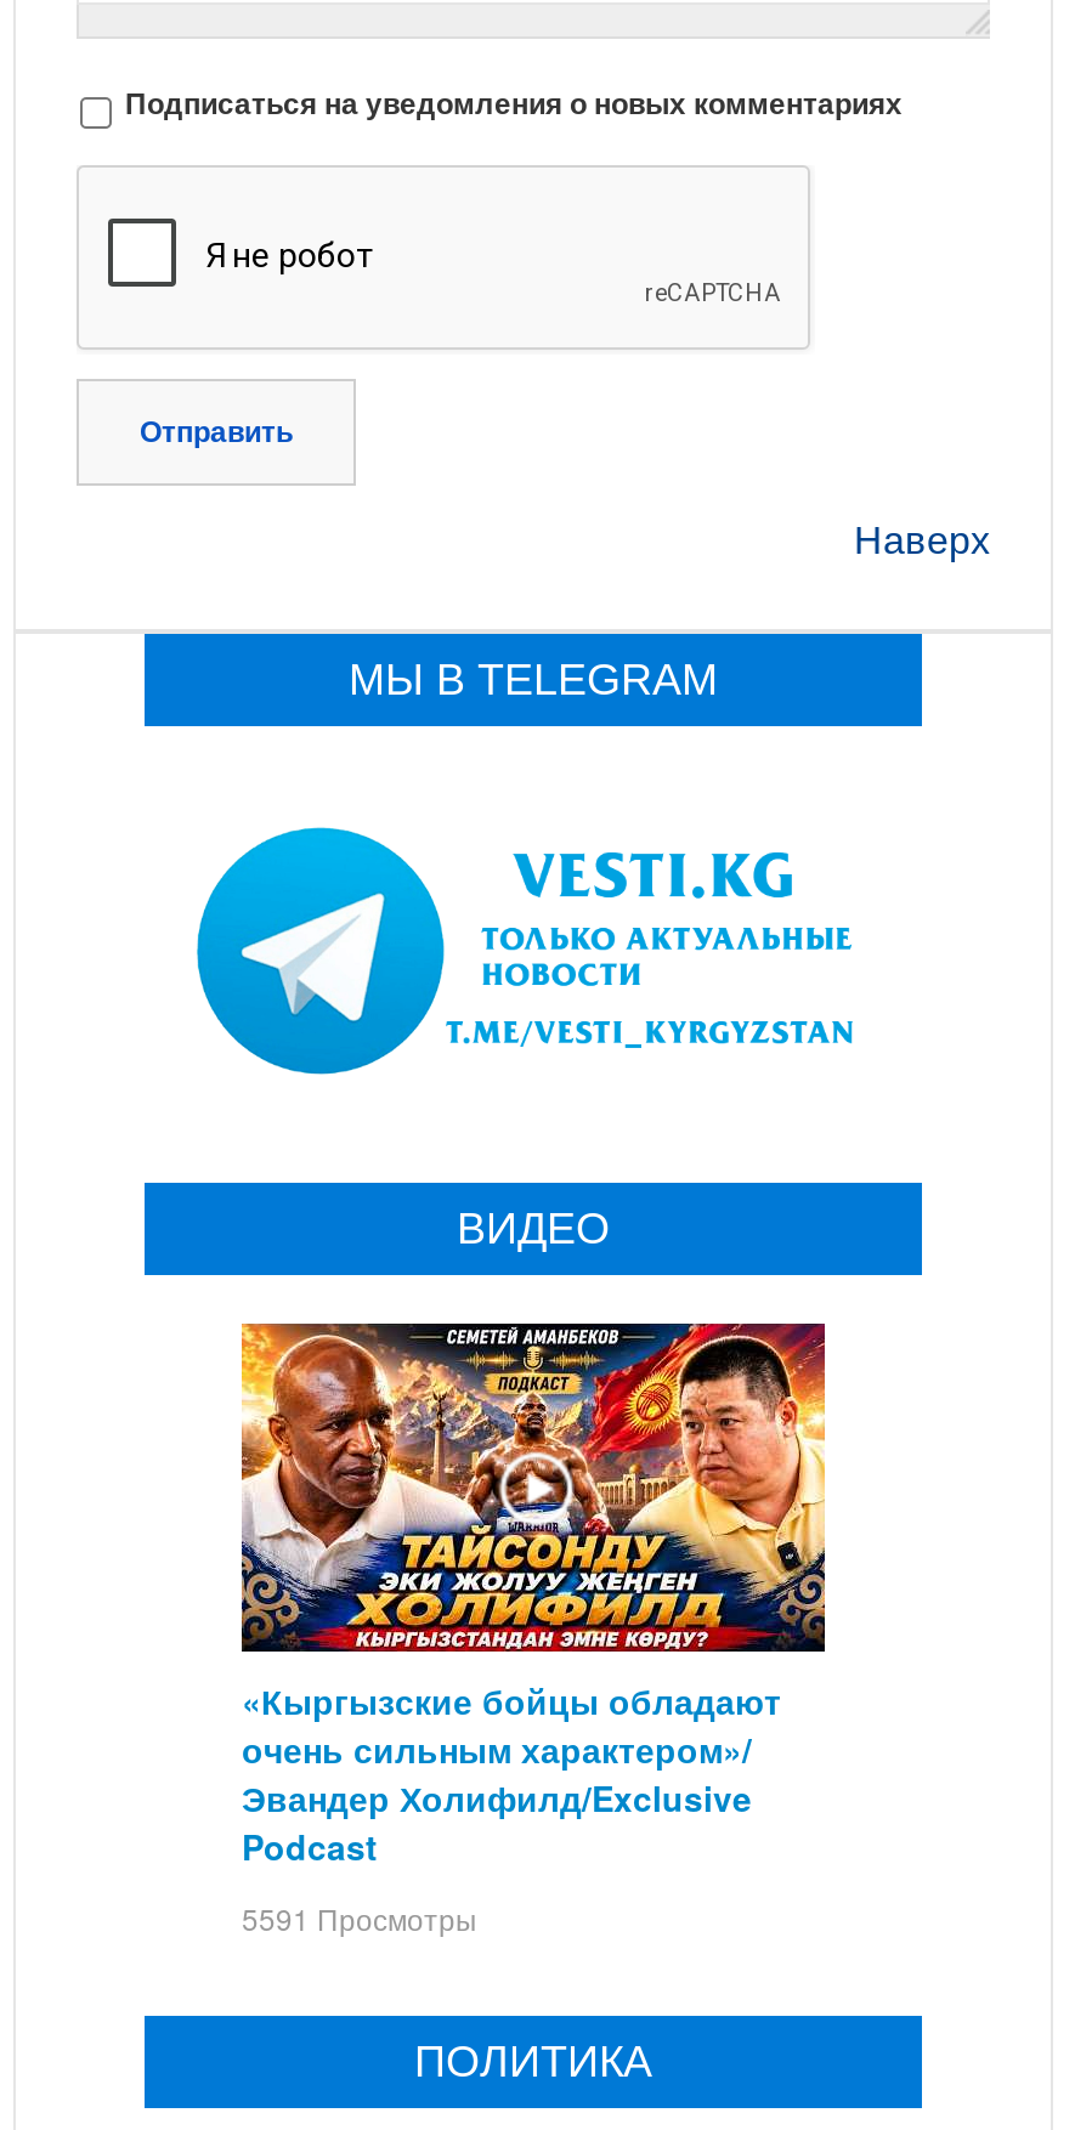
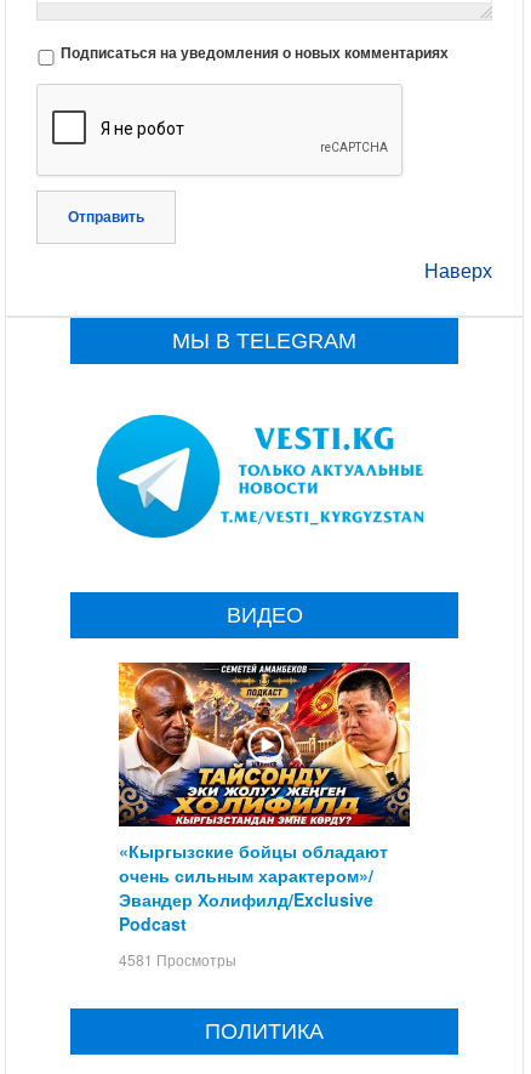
- 5591 Просмотры
+ 4581 Просмотры
